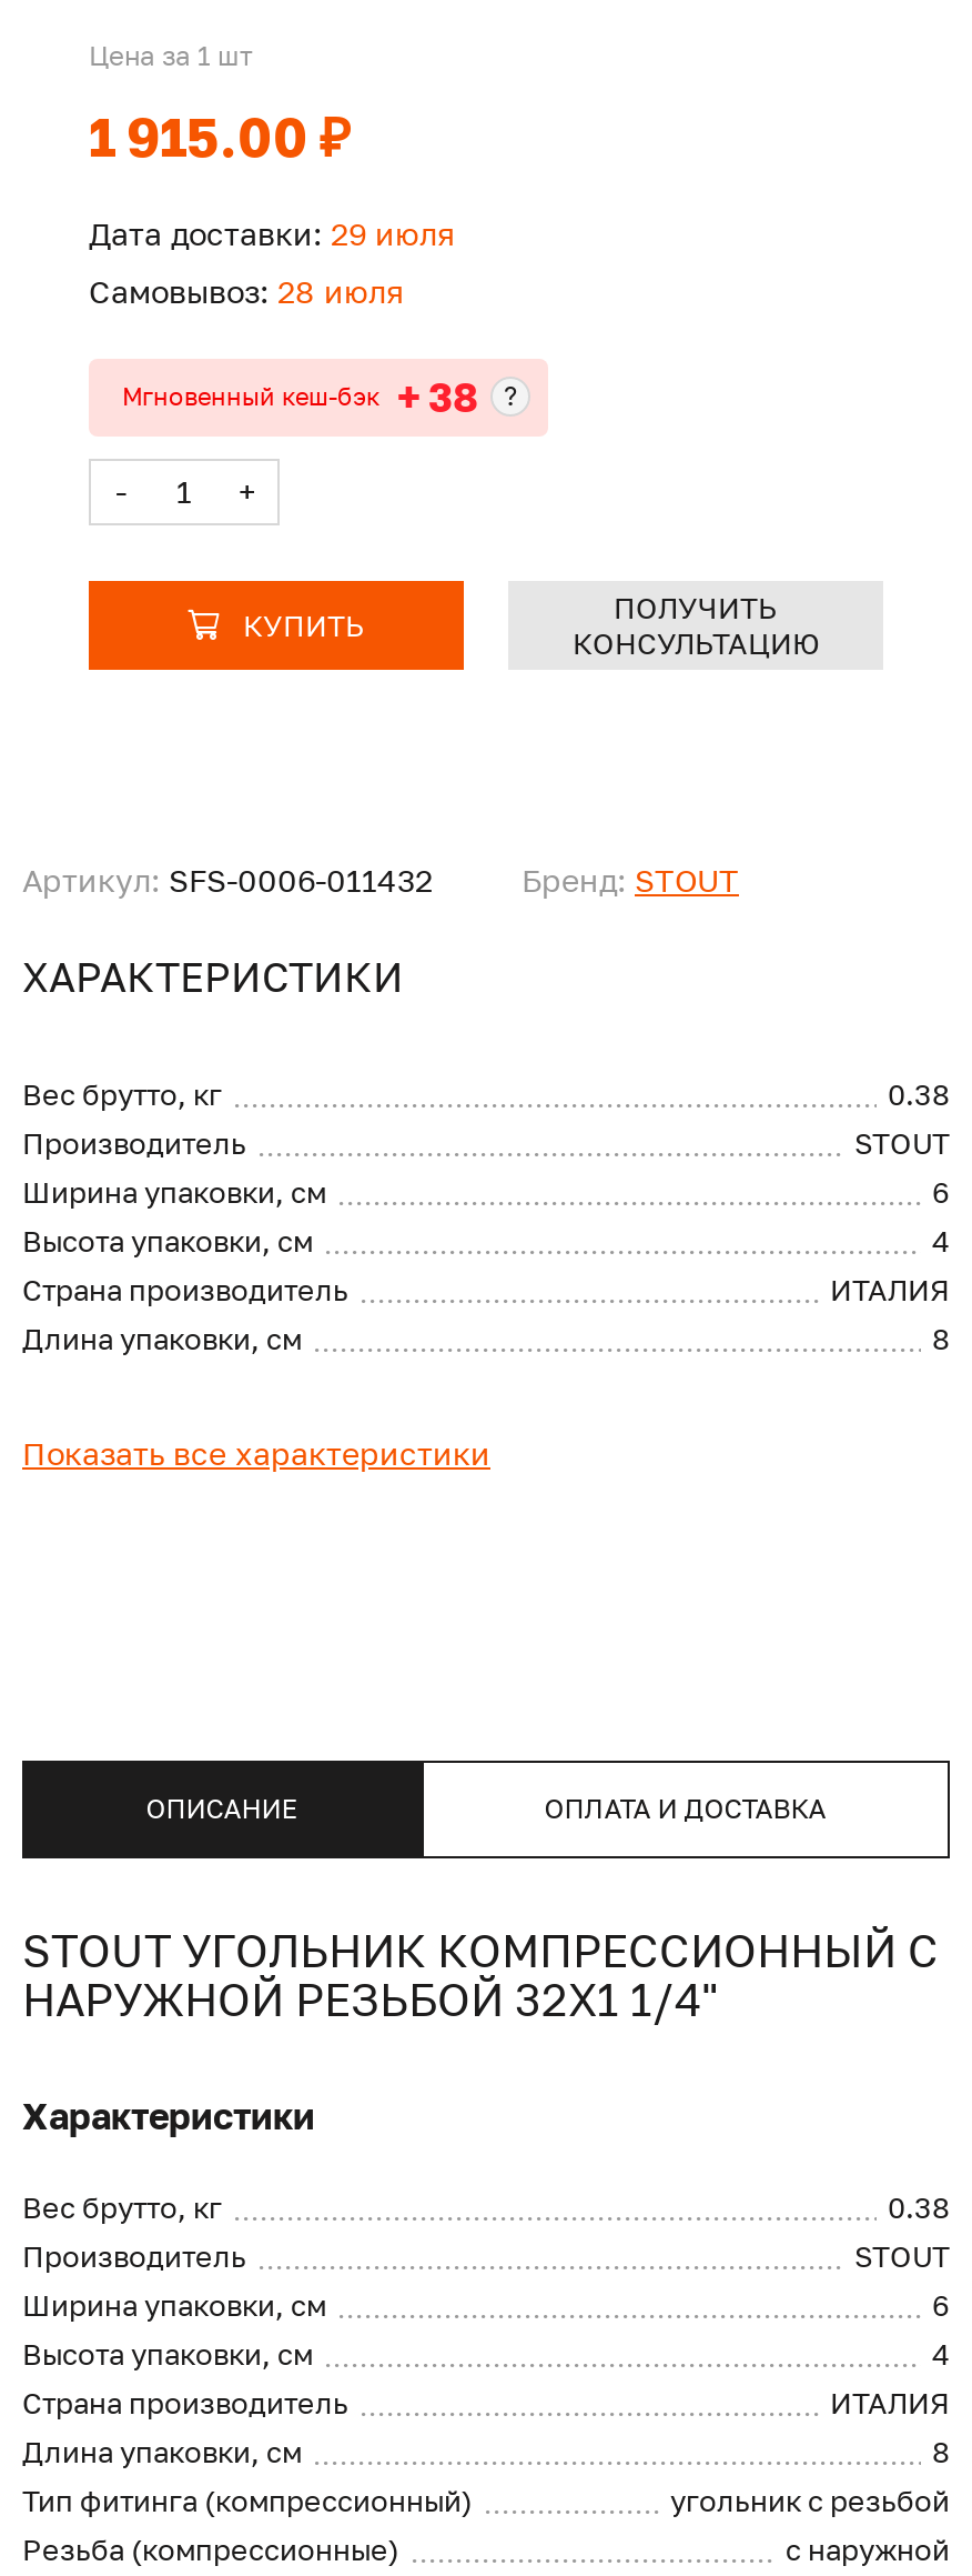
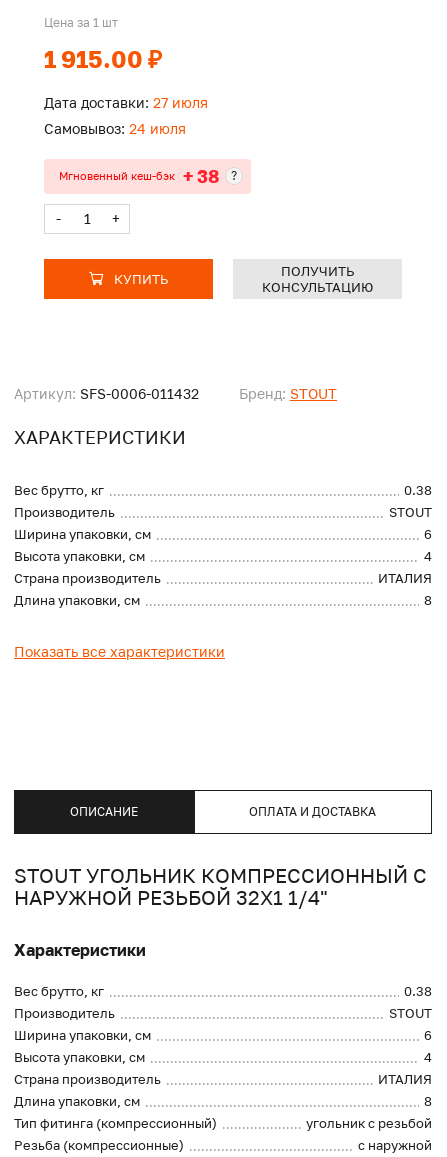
- Дата доставки: 29 июля
+ Дата доставки: 27 июля

- Самовывоз: 28 июля
+ Самовывоз: 24 июля
